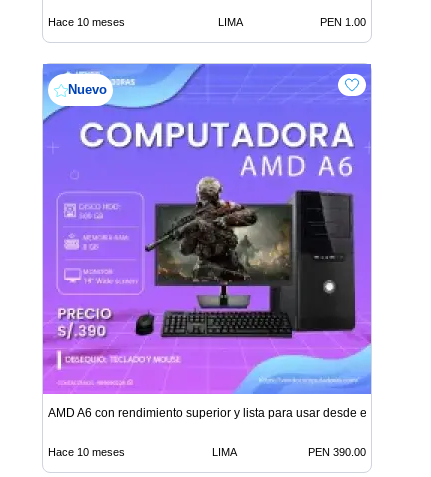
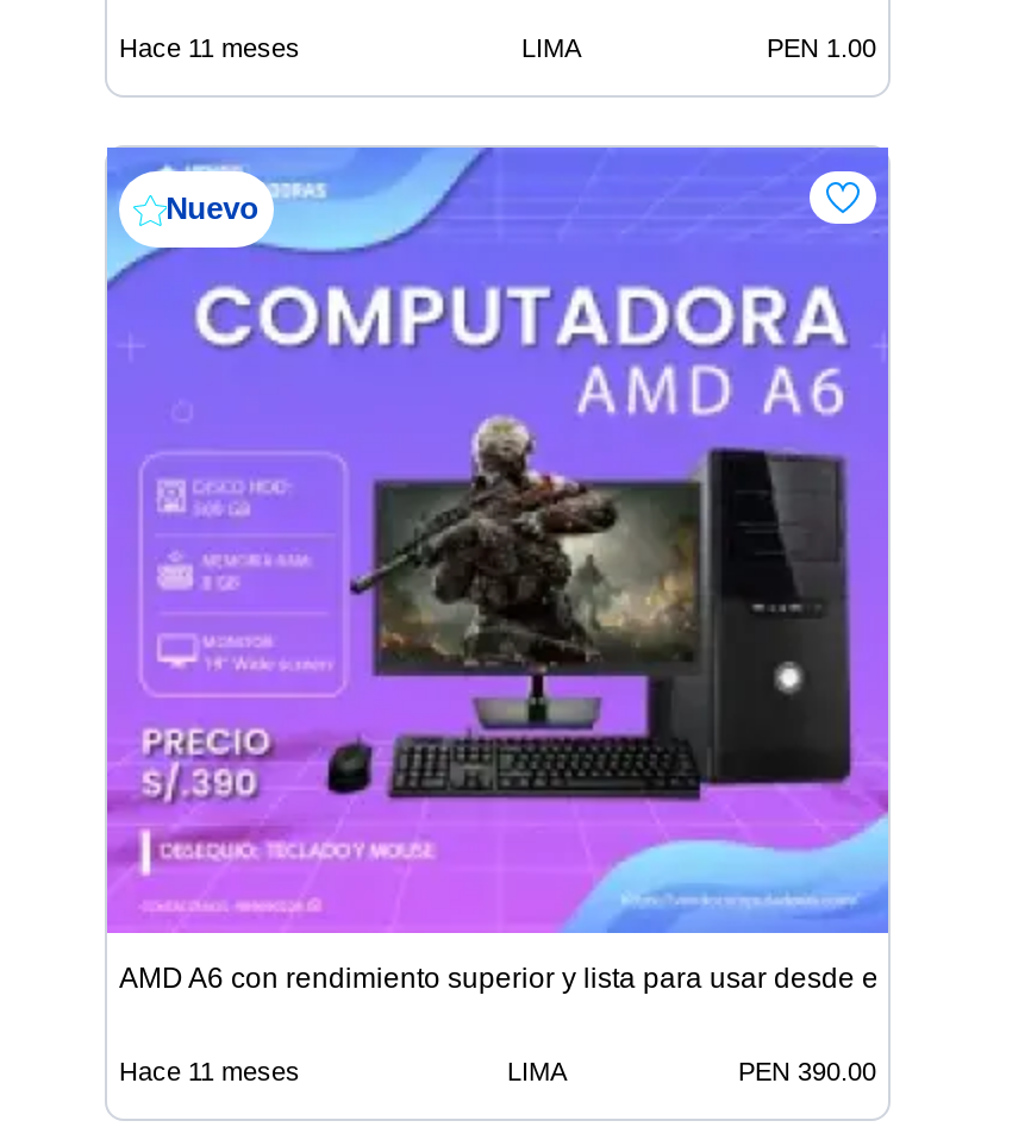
- Hace 10 meses
+ Hace 11 meses

- Hace 10 meses
+ Hace 11 meses
